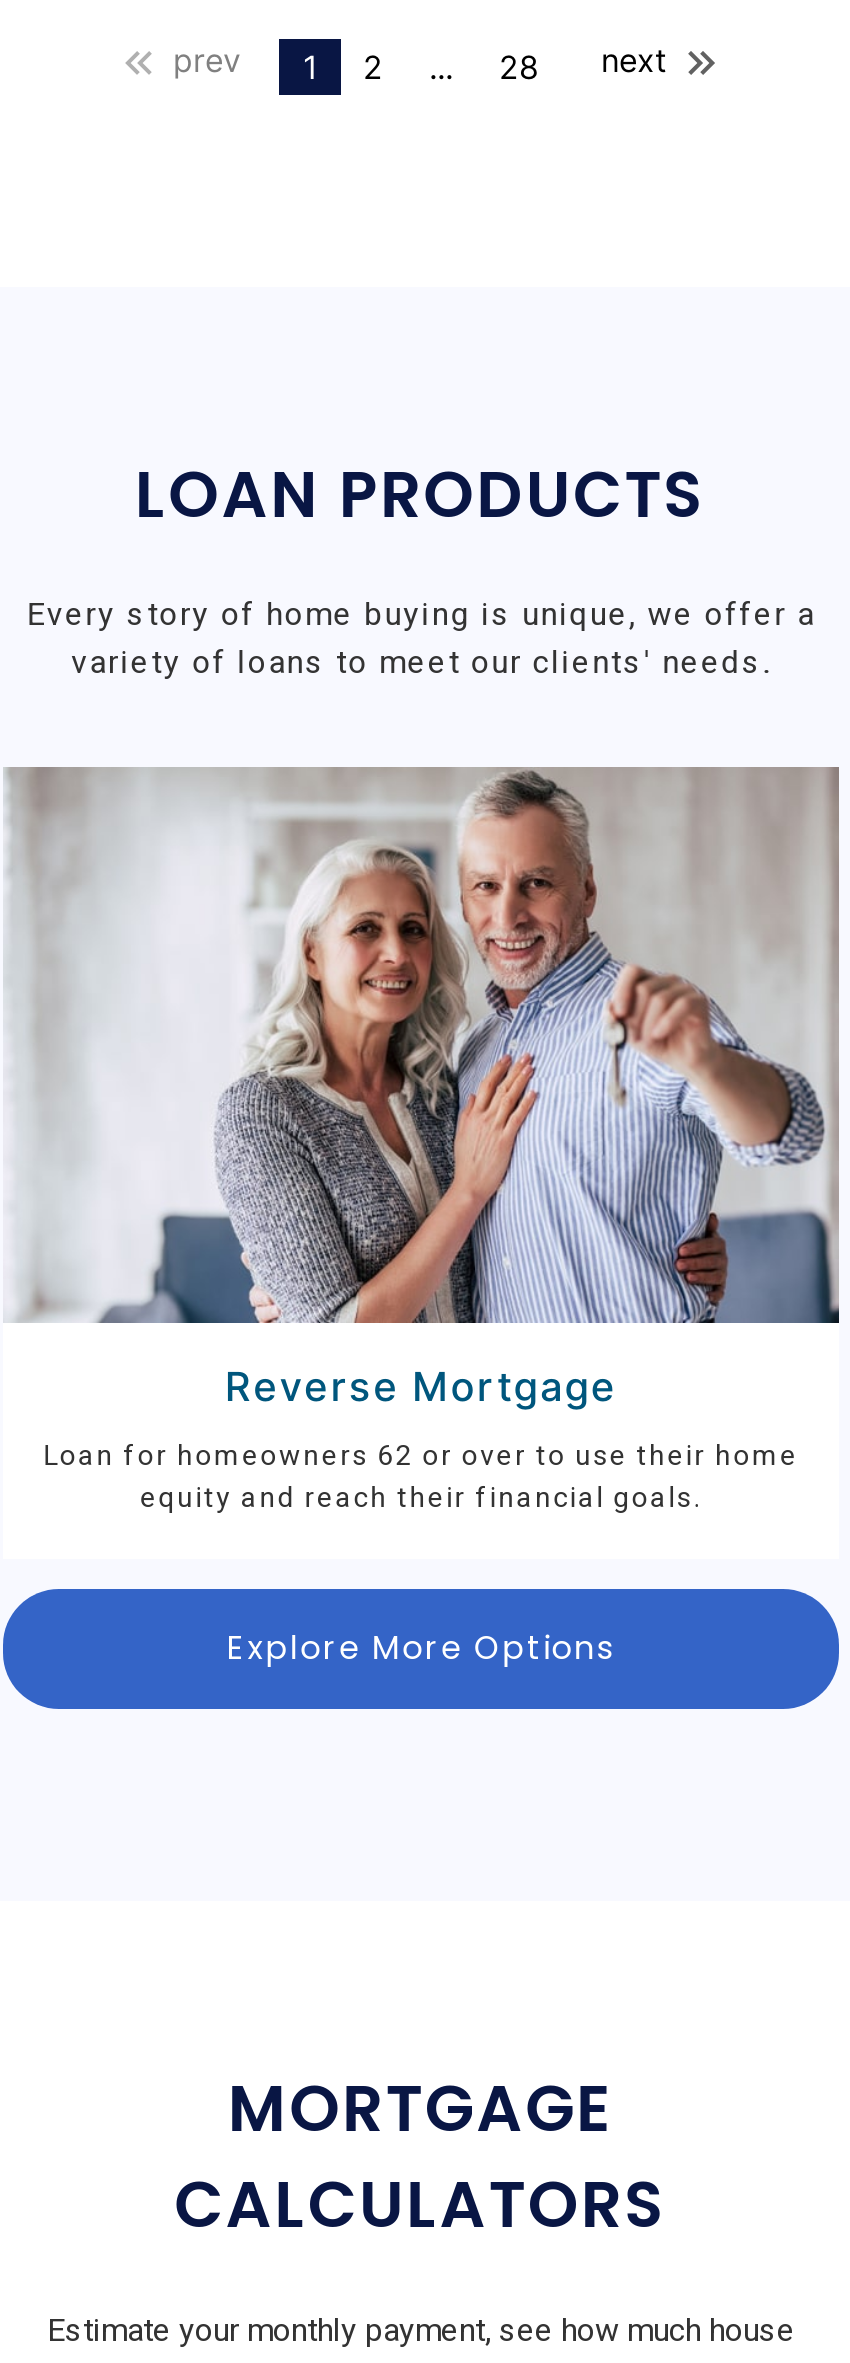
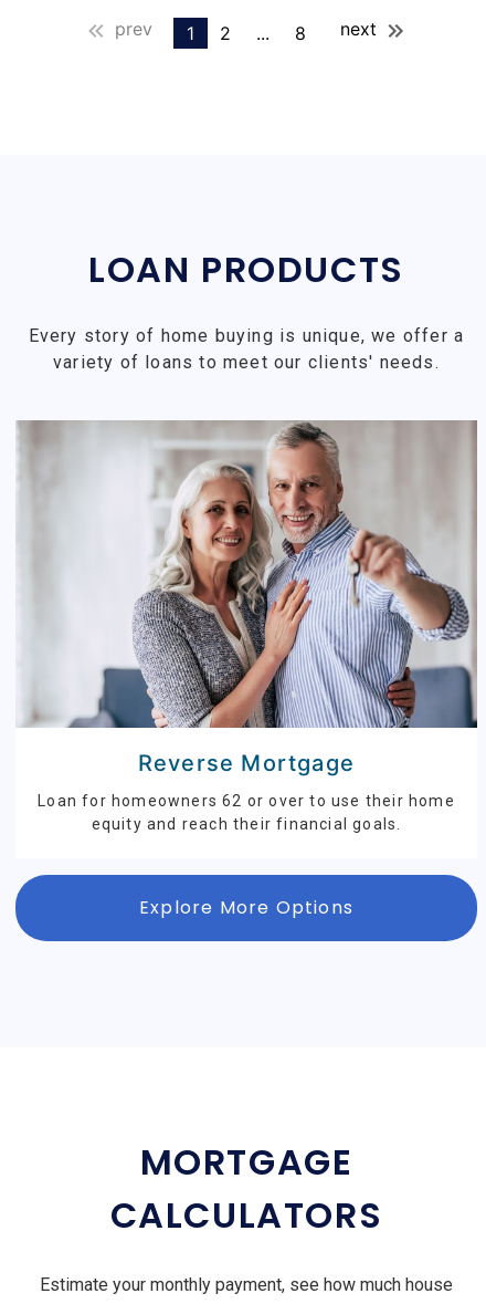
- 28
+ 8
